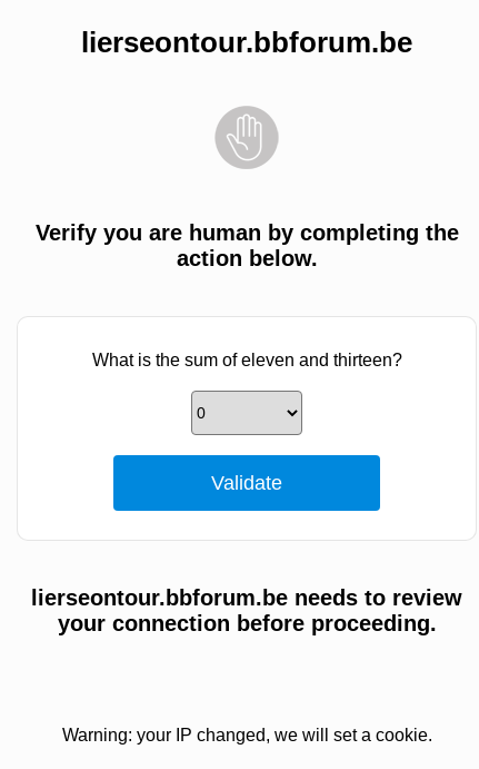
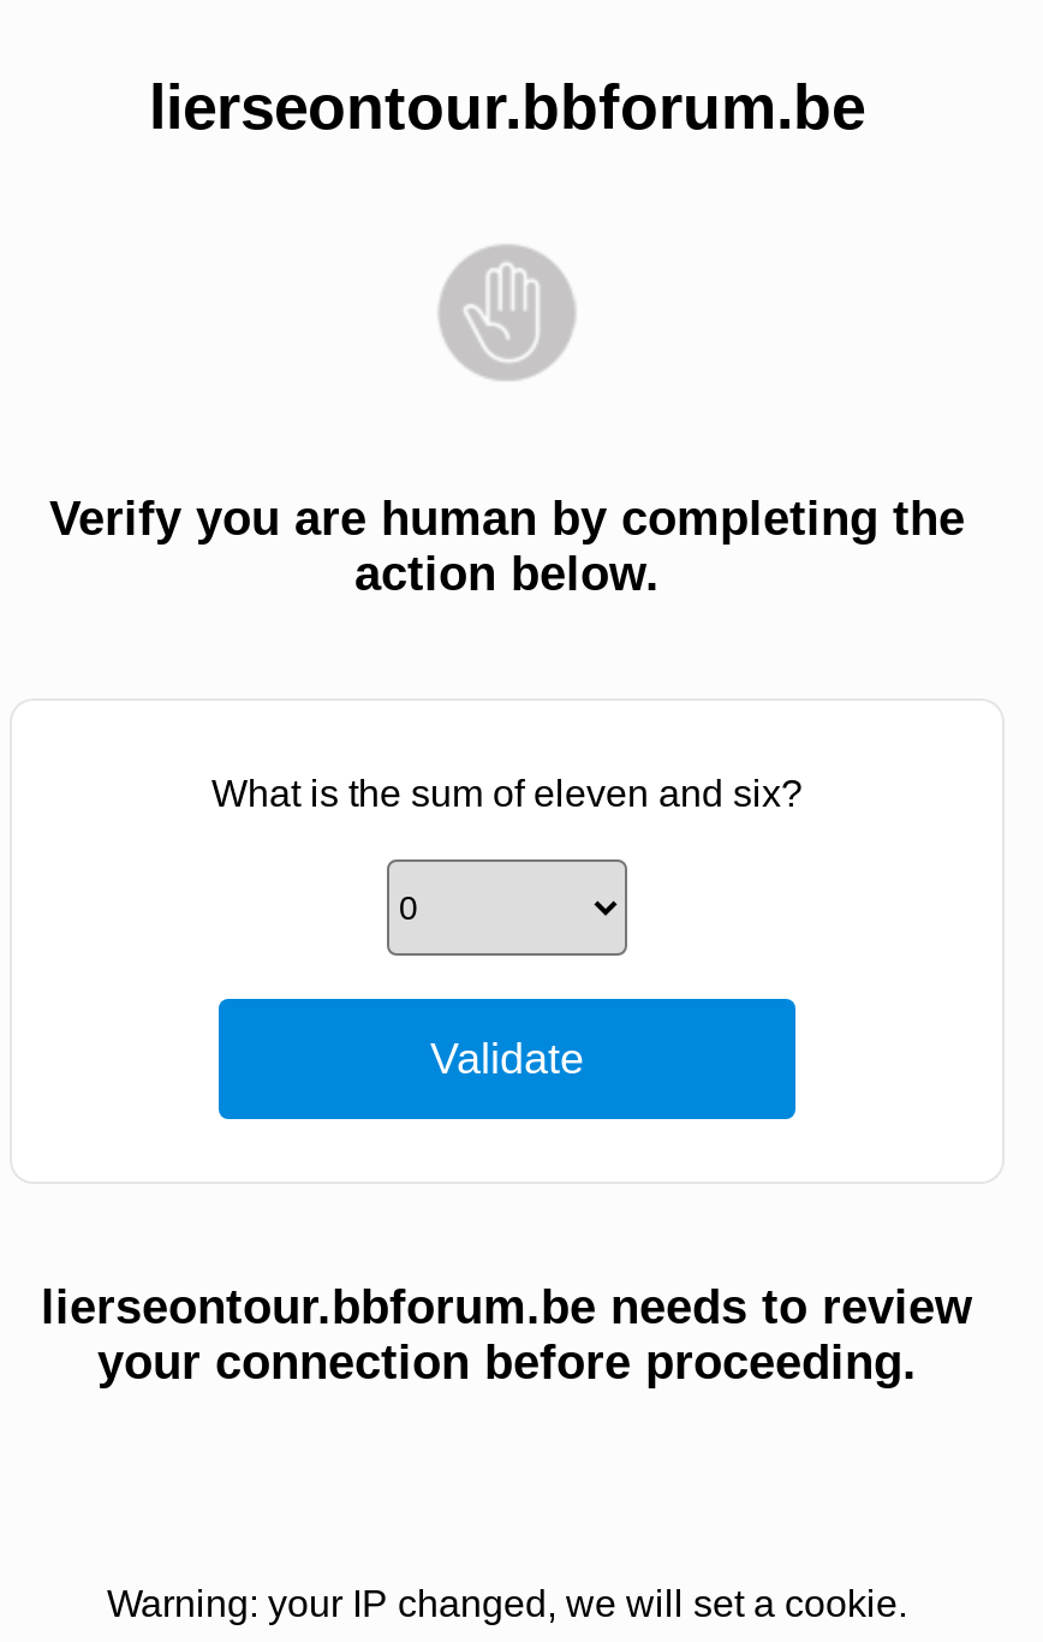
- What is the sum of eleven and thirteen?
+ What is the sum of eleven and six?
